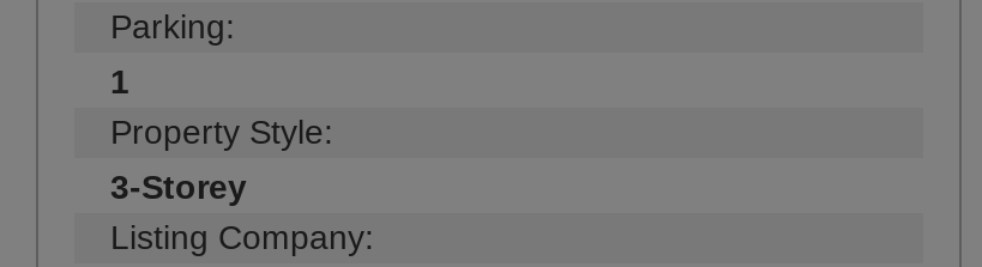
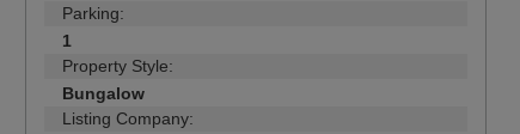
- 3-Storey
+ Bungalow
